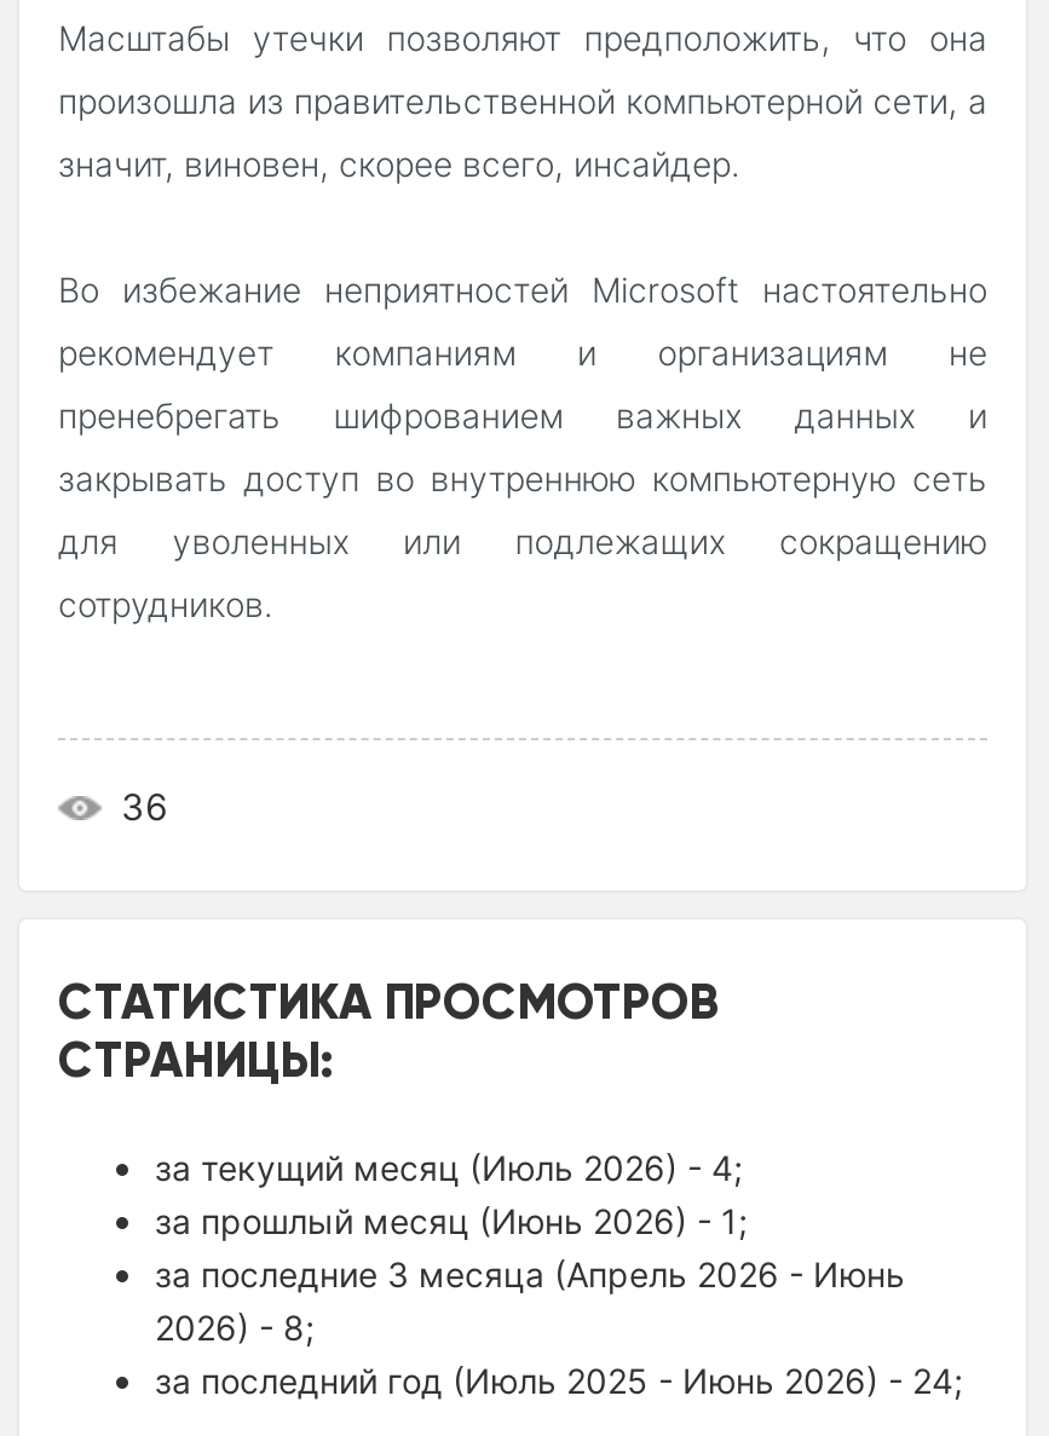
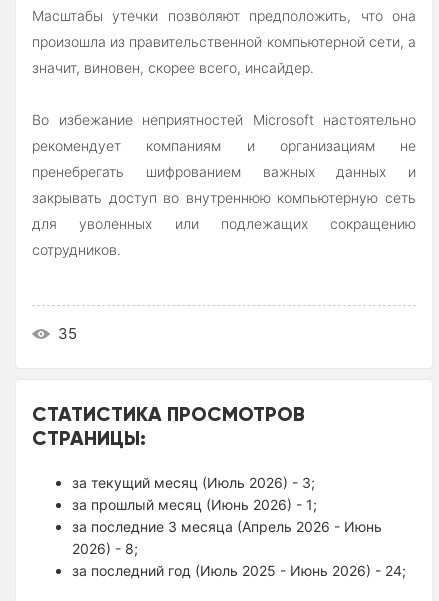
- 36
+ 35

- за текущий месяц (Июль 2026) - 4;
+ за текущий месяц (Июль 2026) - 3;
